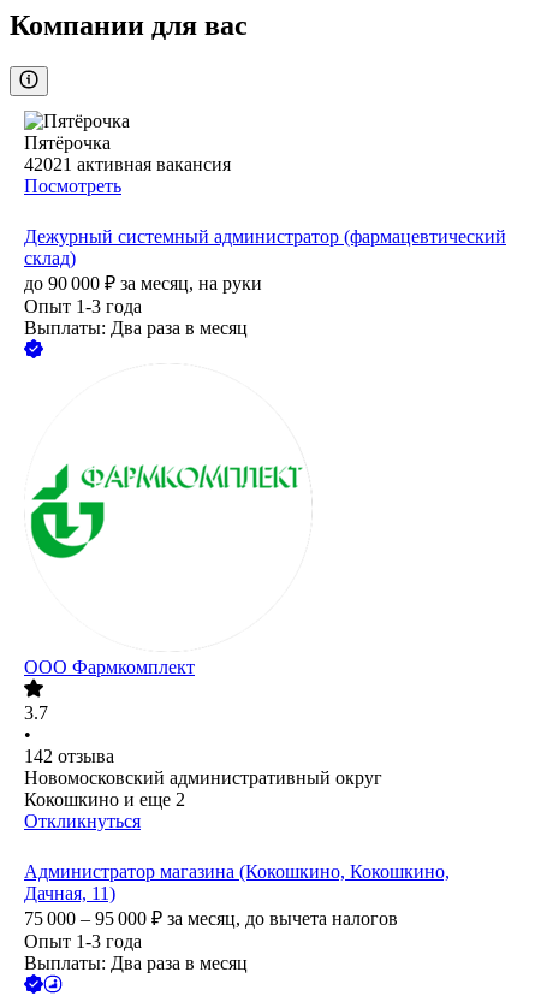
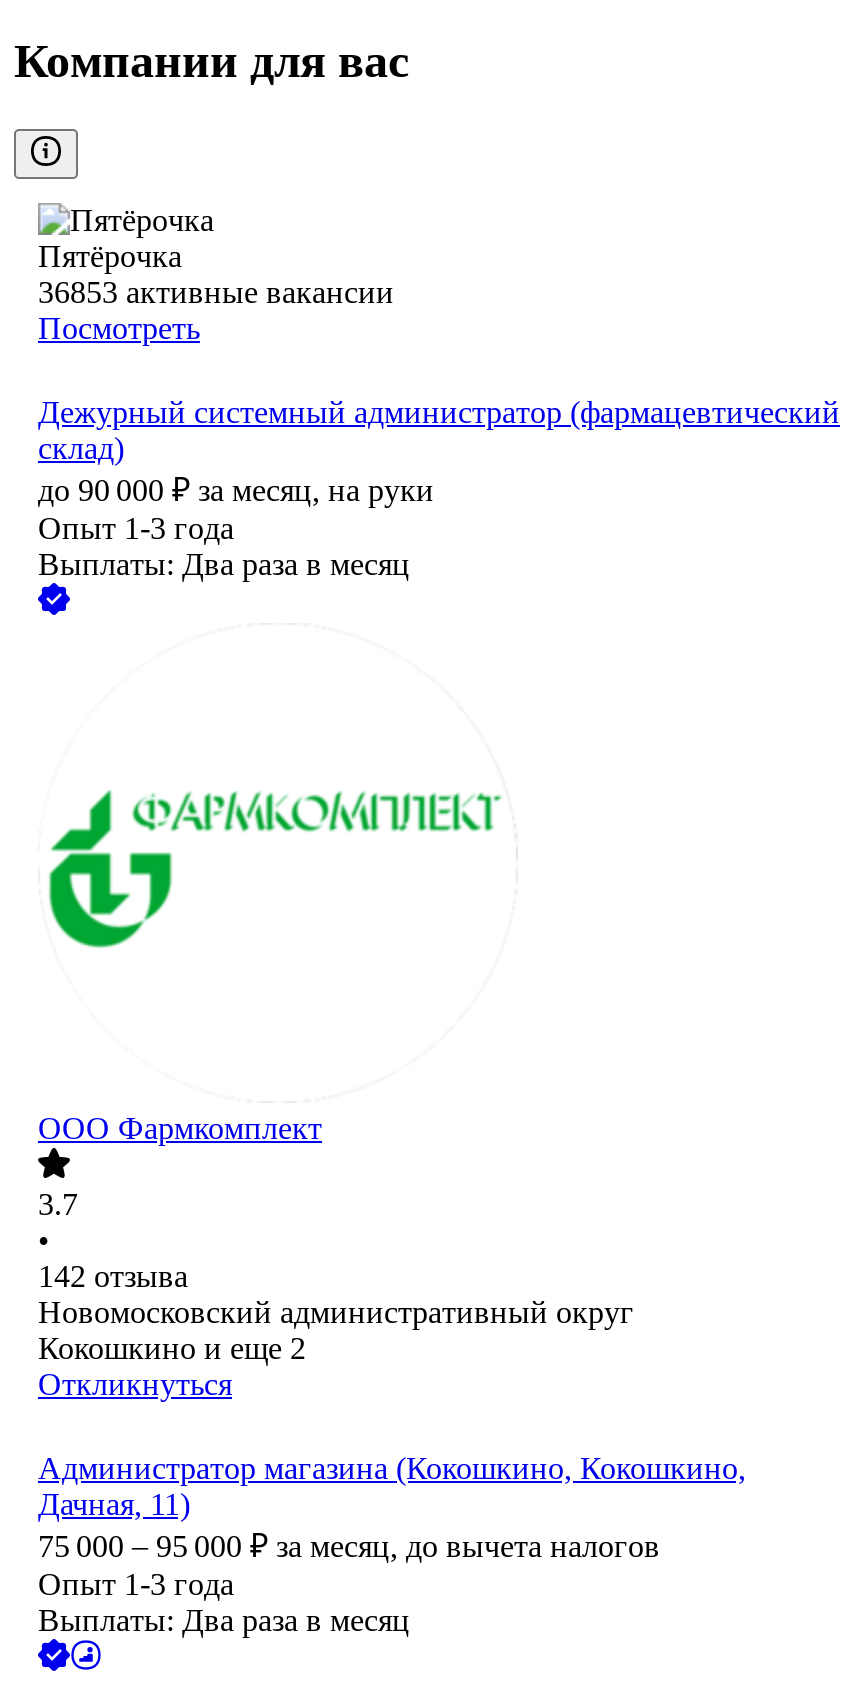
- 42021 активная вакансия
+ 36853 активные вакансии
